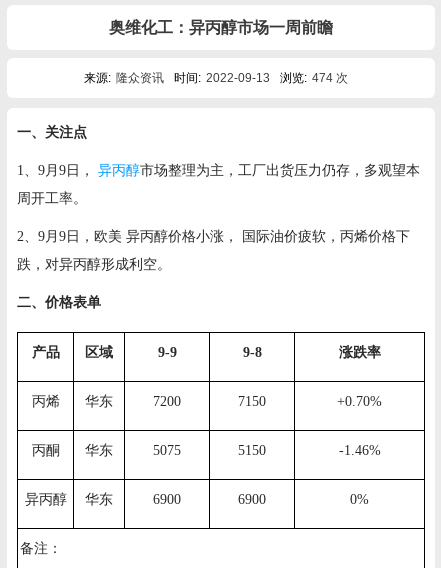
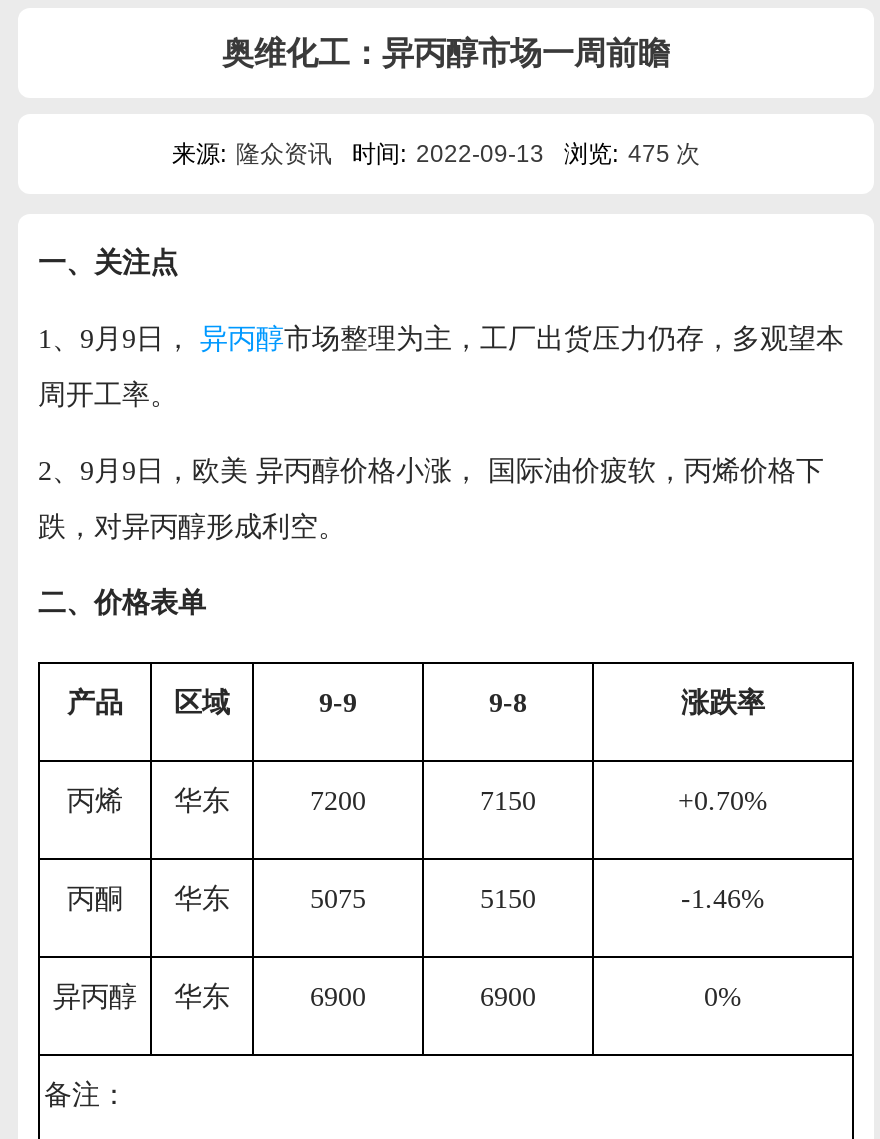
- 来源: 隆众资讯 时间: 2022-09-13 浏览: 474 次
+ 来源: 隆众资讯 时间: 2022-09-13 浏览: 475 次
